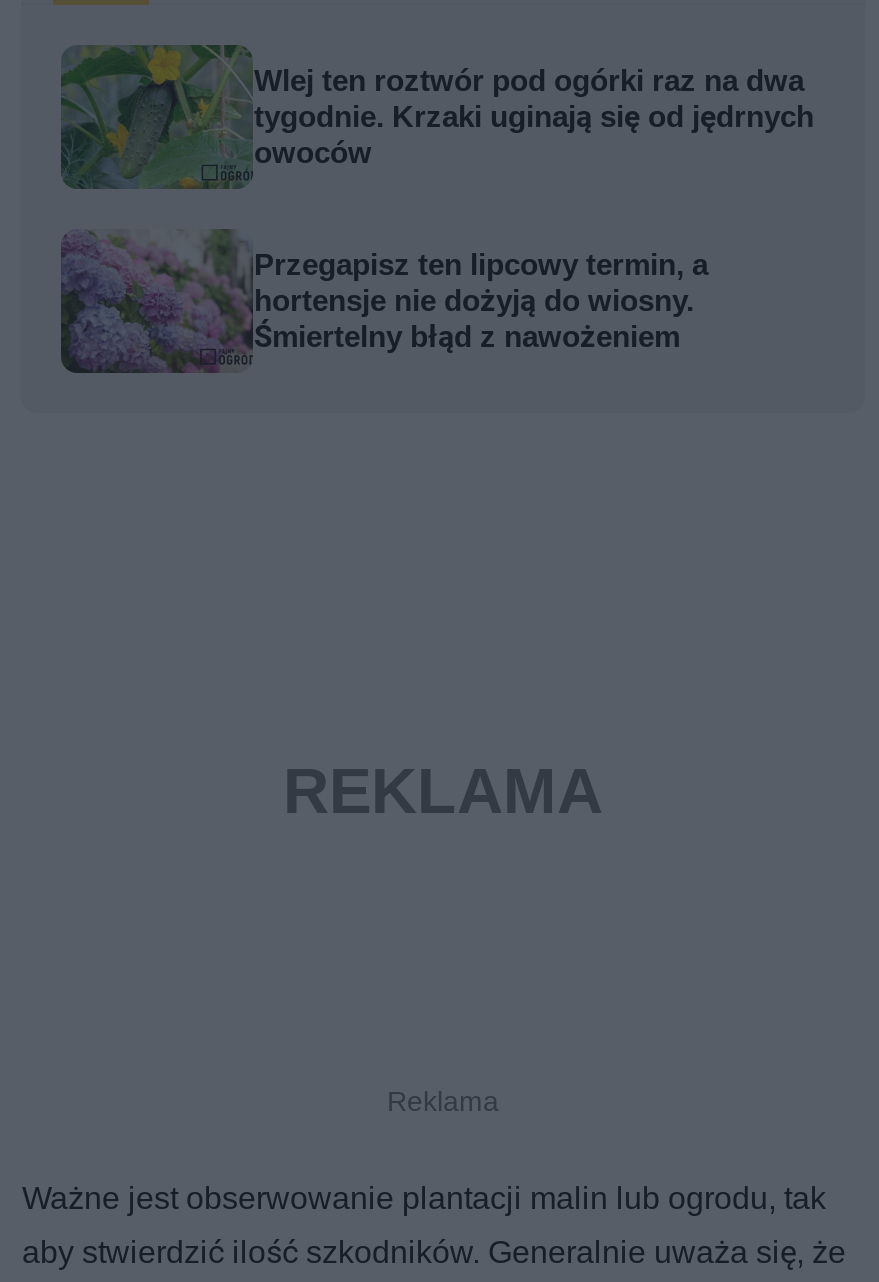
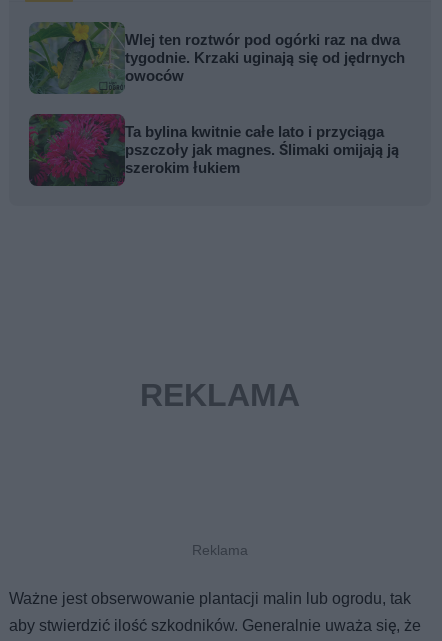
- [image]
- Przegapisz ten lipcowy termin, a
- hortensje nie dożyją do wiosny.
- Śmiertelny błąd z nawożeniem
+ [image]
+ Ta bylina kwitnie całe lato i przyciąga
+ pszczoły jak magnes. Ślimaki omijają ją
+ szerokim łukiem
